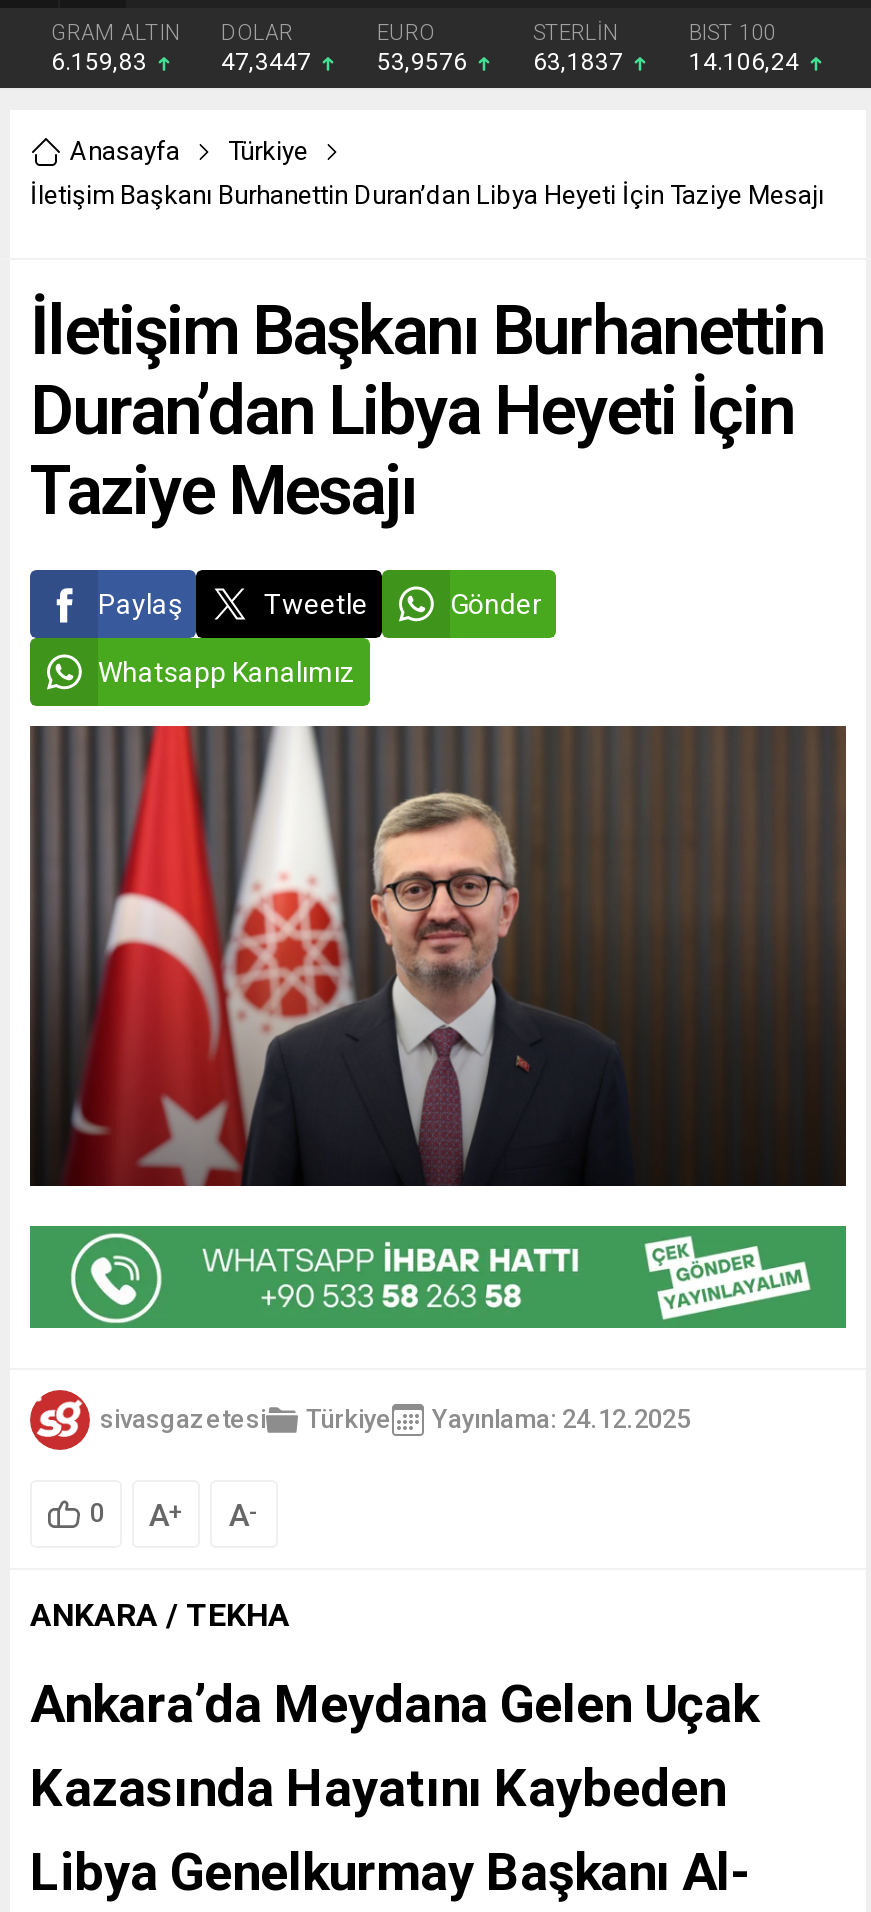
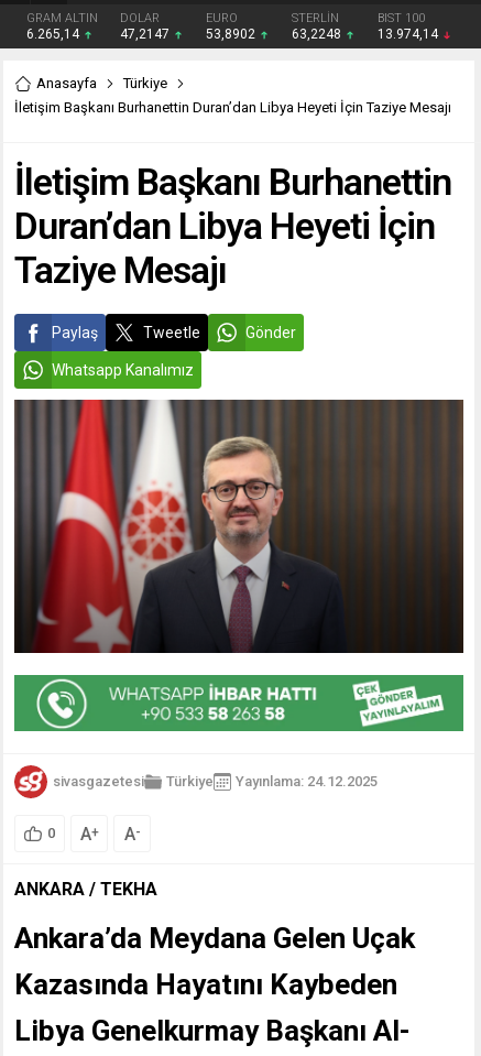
- 6.159,83
+ 6.265,14

- 47,3447
+ 47,2147

- 53,9576
+ 53,8902

- 63,1837
+ 63,2248

- 14.106,24
+ 13.974,14
